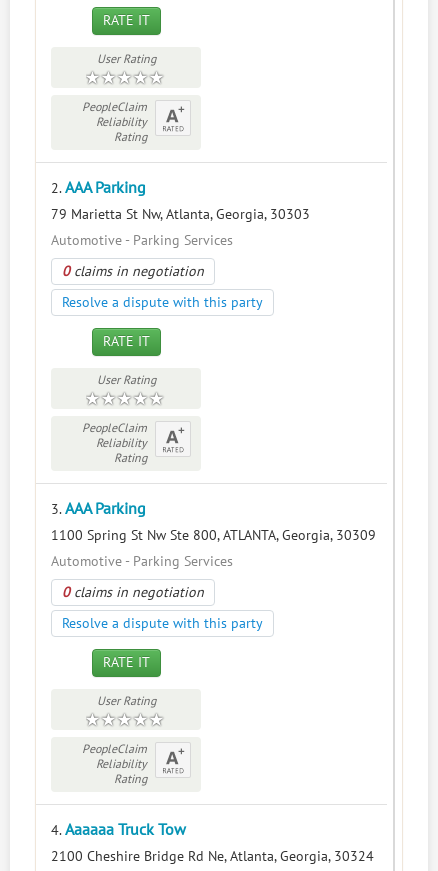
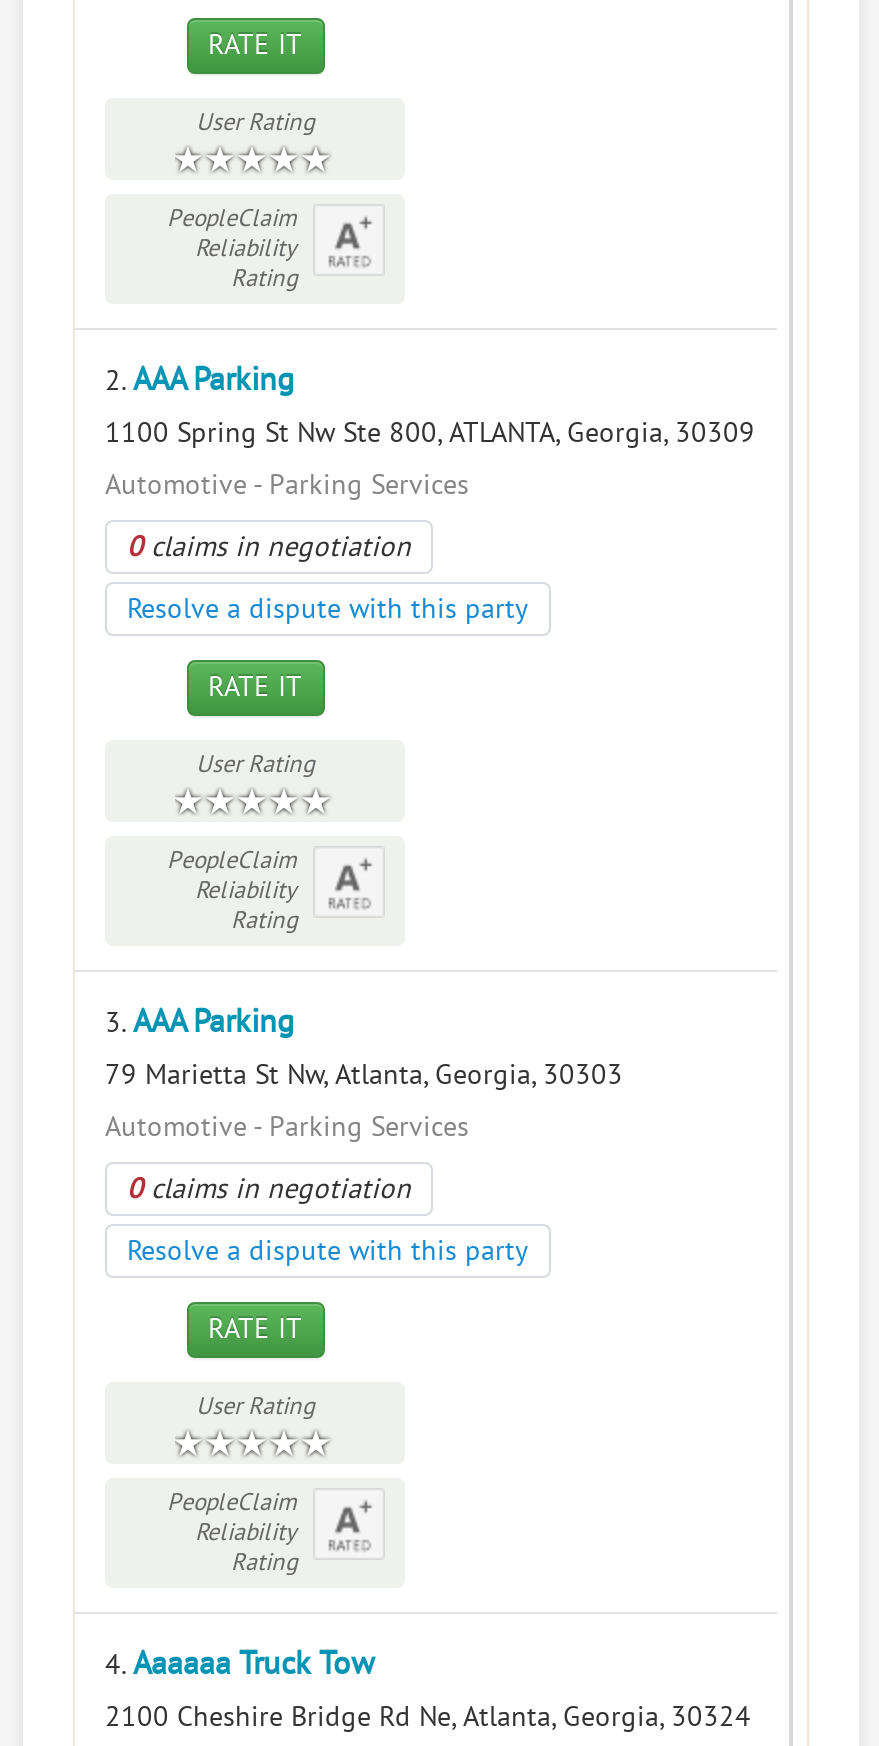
moved down: 79 Marietta St Nw, Atlanta, Georgia, 30303

moved up: 1100 Spring St Nw Ste 800, ATLANTA, Georgia, 30309
